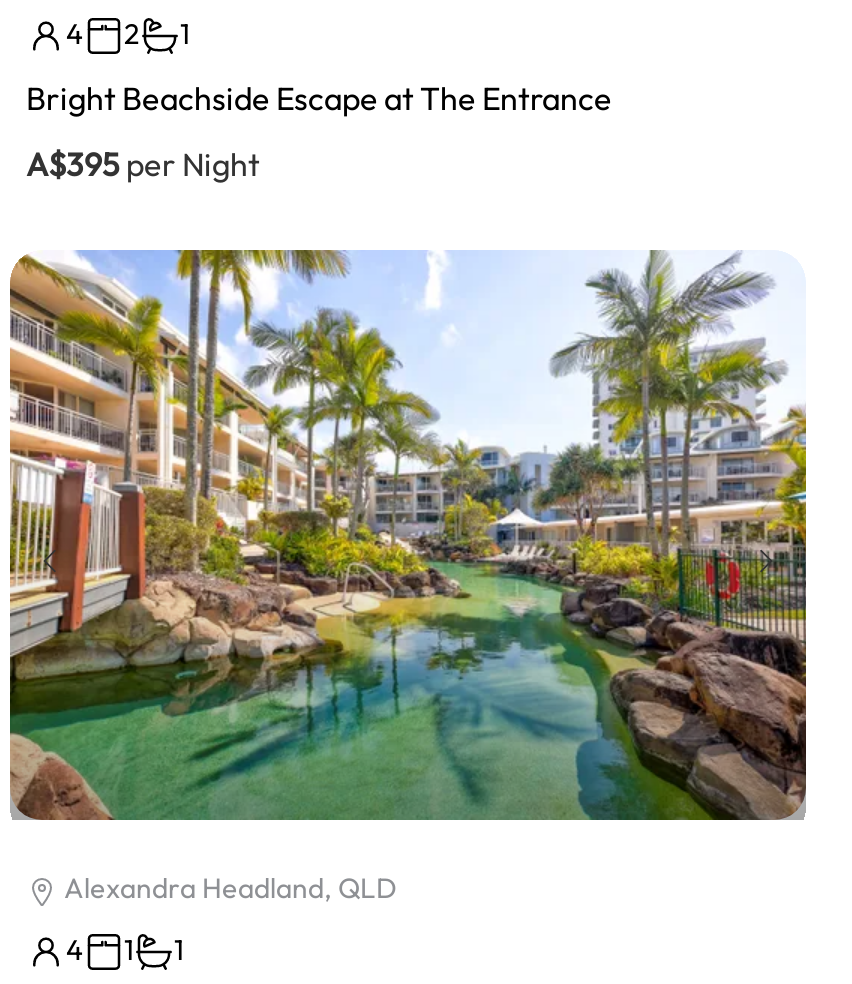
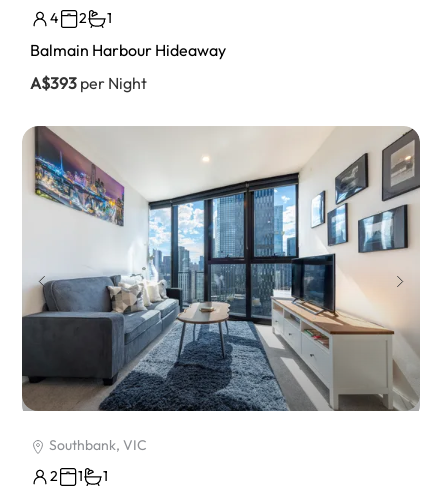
- Bright Beachside Escape at The Entrance
+ Balmain Harbour Hideaway

- A$395 per Night
+ A$393 per Night

- [image]
- Alexandra Headland, QLD
+ [image]
+ Southbank, VIC

- 4
+ 2
